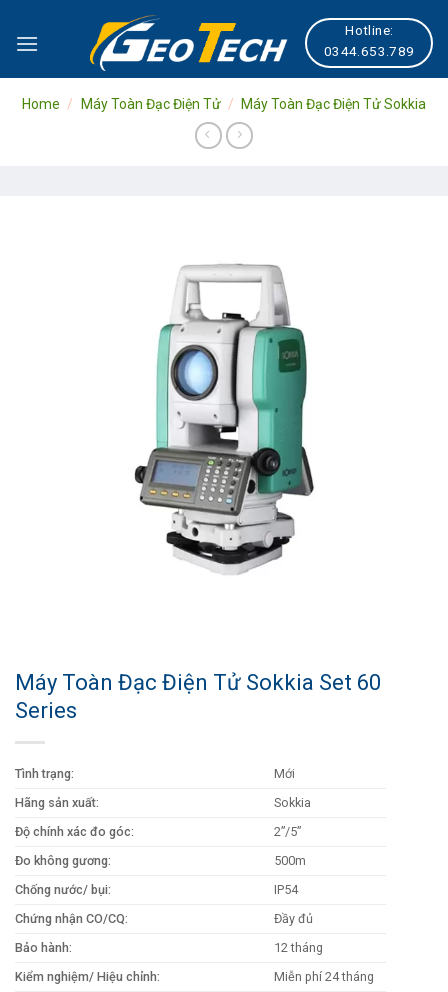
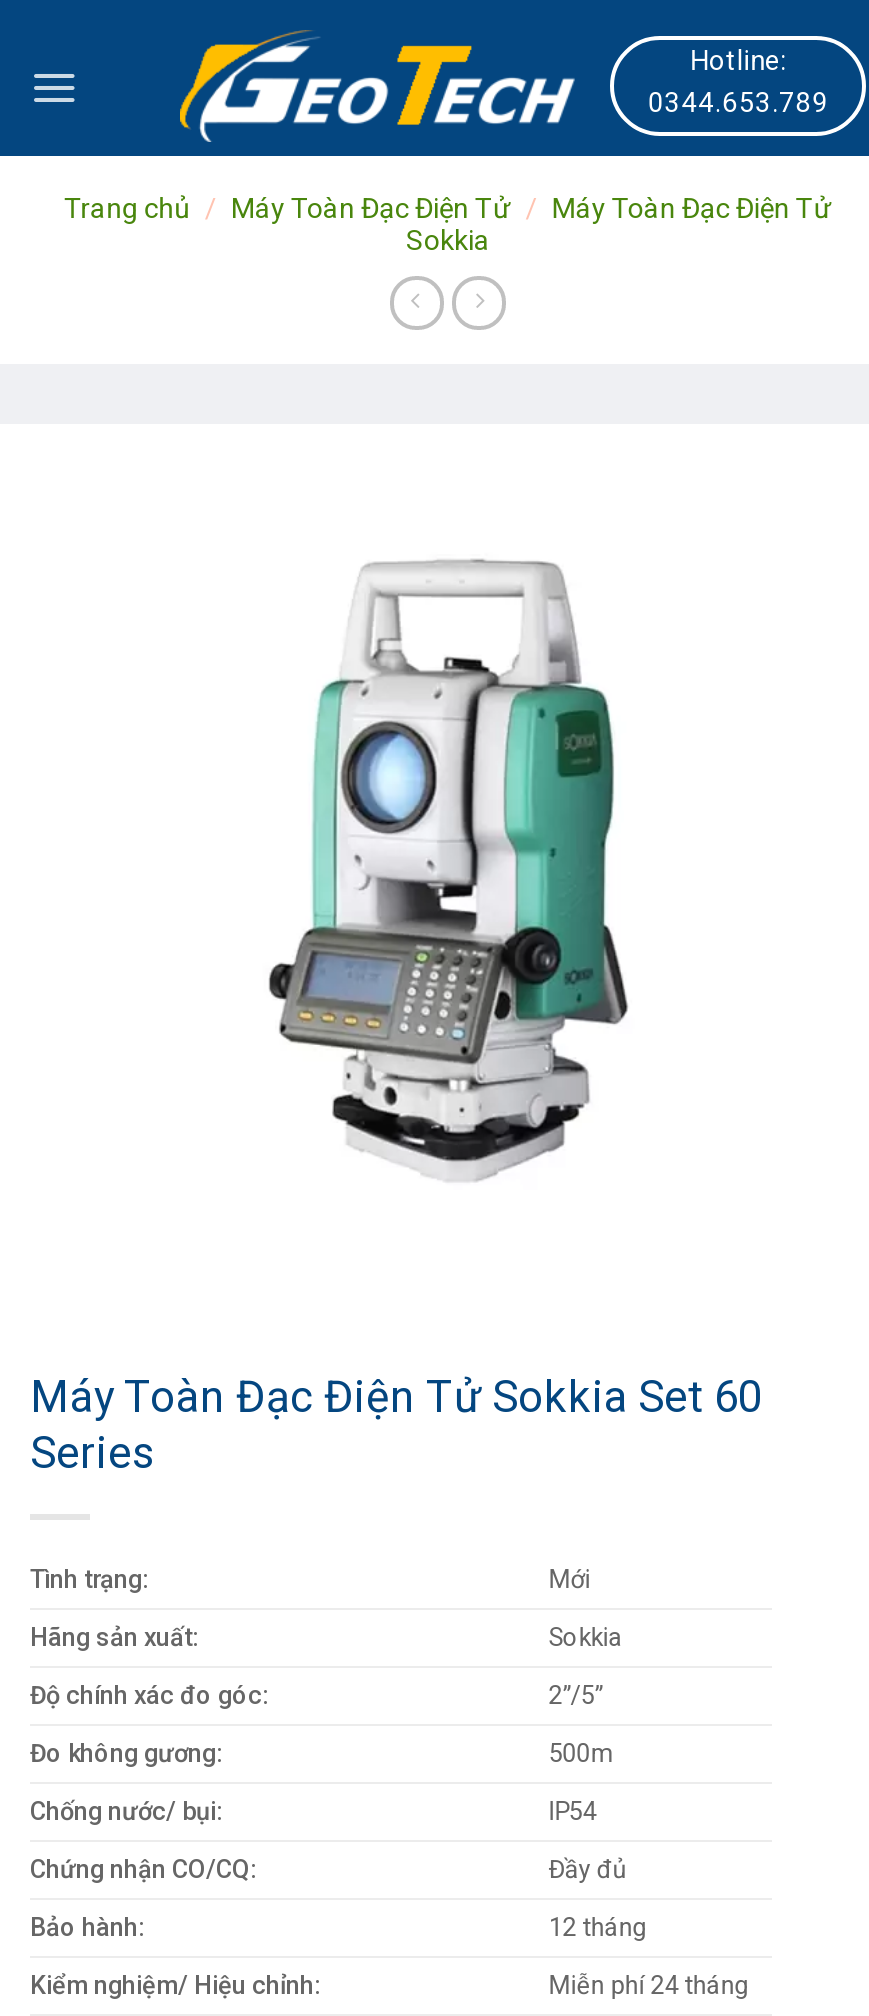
- Home / Máy Toàn Đạc Điện Tử / Máy Toàn Đạc Điện Tử Sokkia
+ Trang chủ / Máy Toàn Đạc Điện Tử / Máy Toàn Đạc Điện Tử
+ Sokkia
